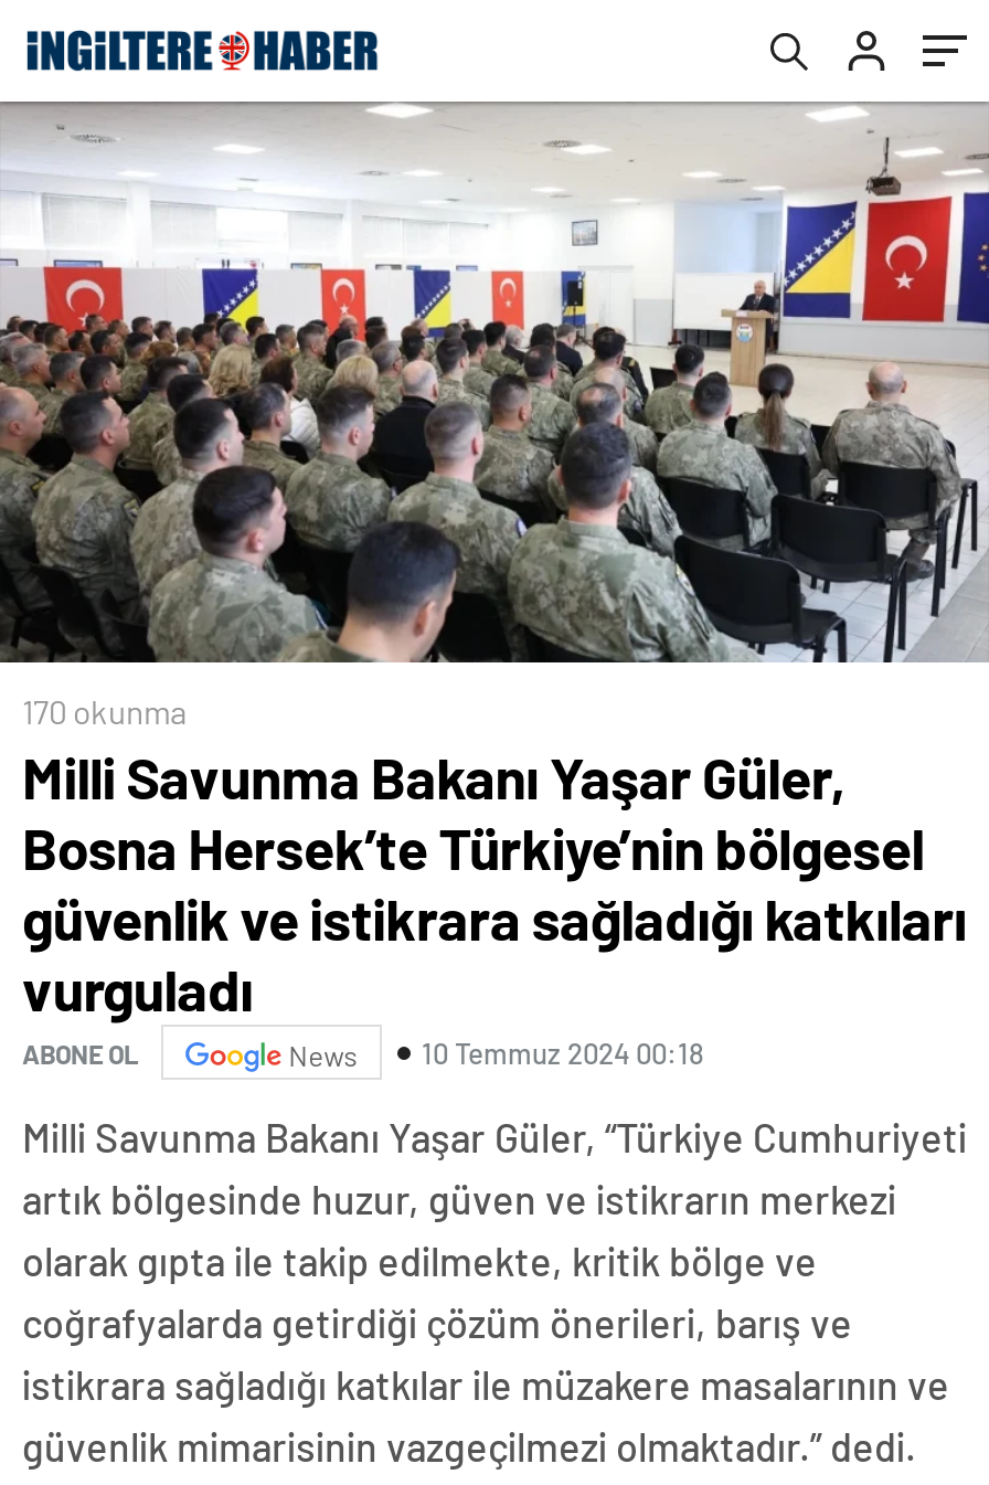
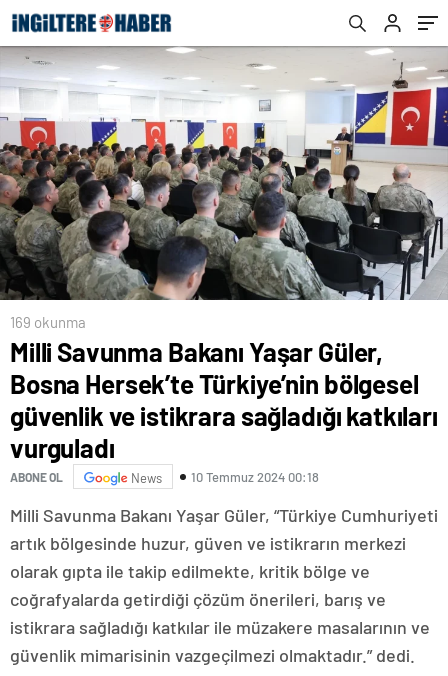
- 170 okunma
+ 169 okunma
